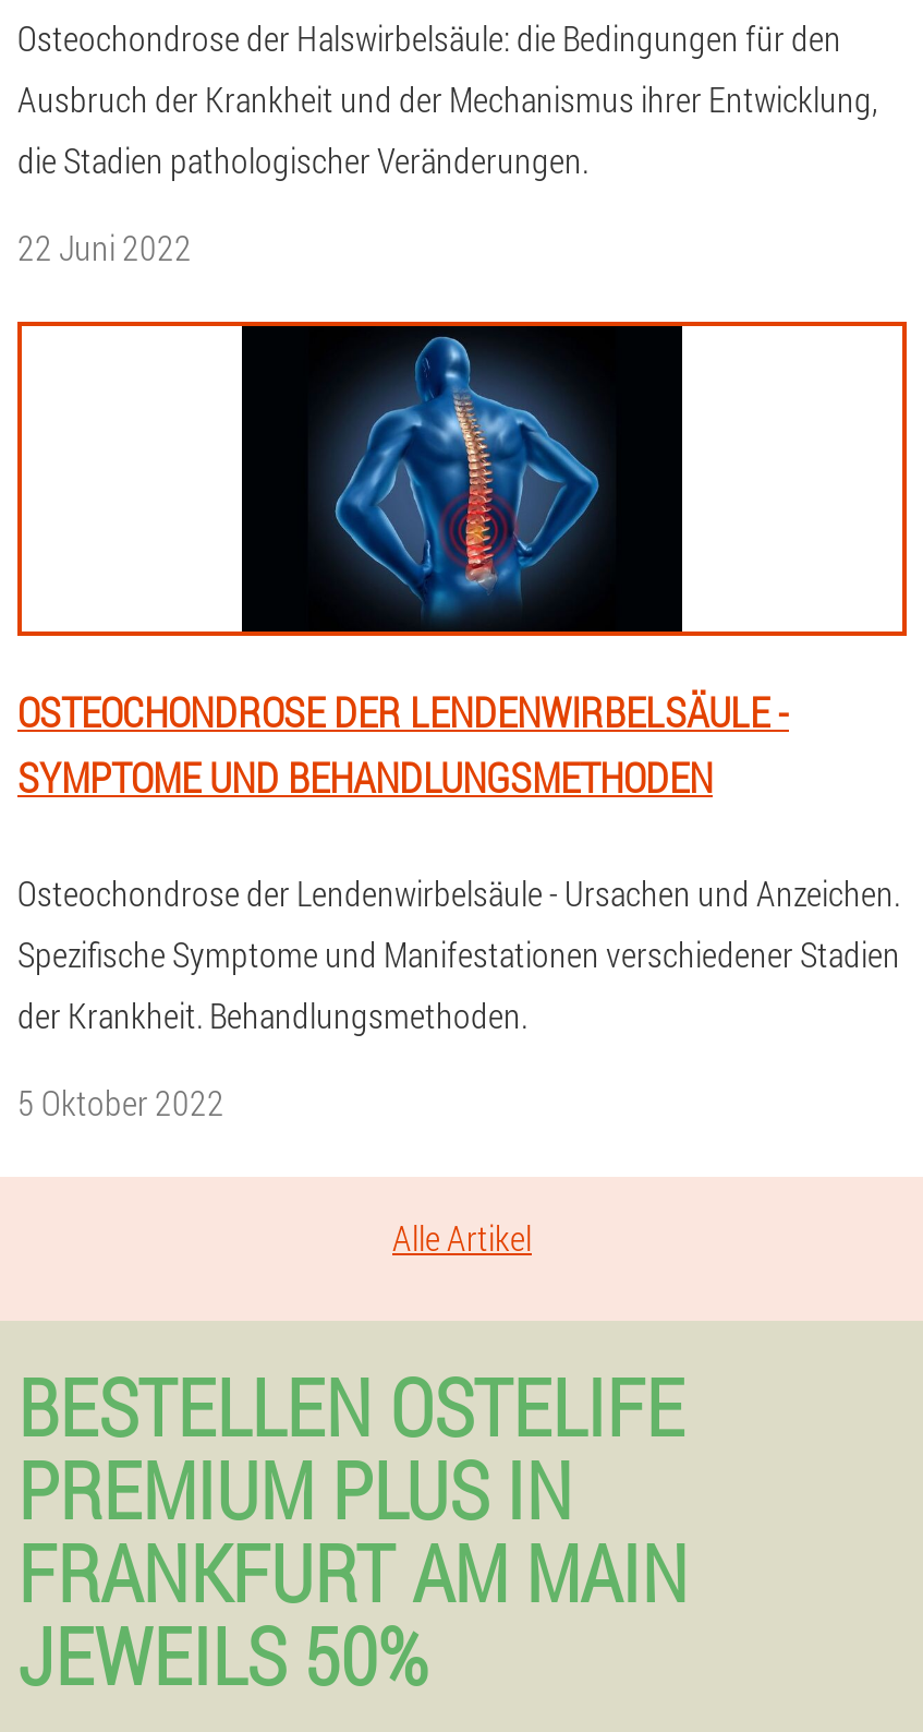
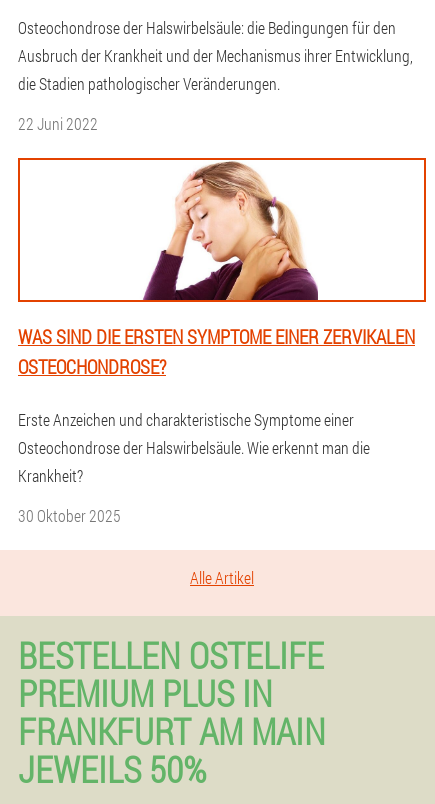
- [image]
- OSTEOCHONDROSE DER LENDENWIRBELSÄULE -
- SYMPTOME UND BEHANDLUNGSMETHODEN
+ [image]
+ WAS SIND DIE ERSTEN SYMPTOME EINER ZERVIKALEN
+ OSTEOCHONDROSE?

- Osteochondrose der Lendenwirbelsäule - Ursachen und Anzeichen.
- Spezifische Symptome und Manifestationen verschiedener Stadien
- der Krankheit. Behandlungsmethoden.
+ Erste Anzeichen und charakteristische Symptome einer
+ Osteochondrose der Halswirbelsäule. Wie erkennt man die
+ Krankheit?

- 5 Oktober 2022
+ 30 Oktober 2025
